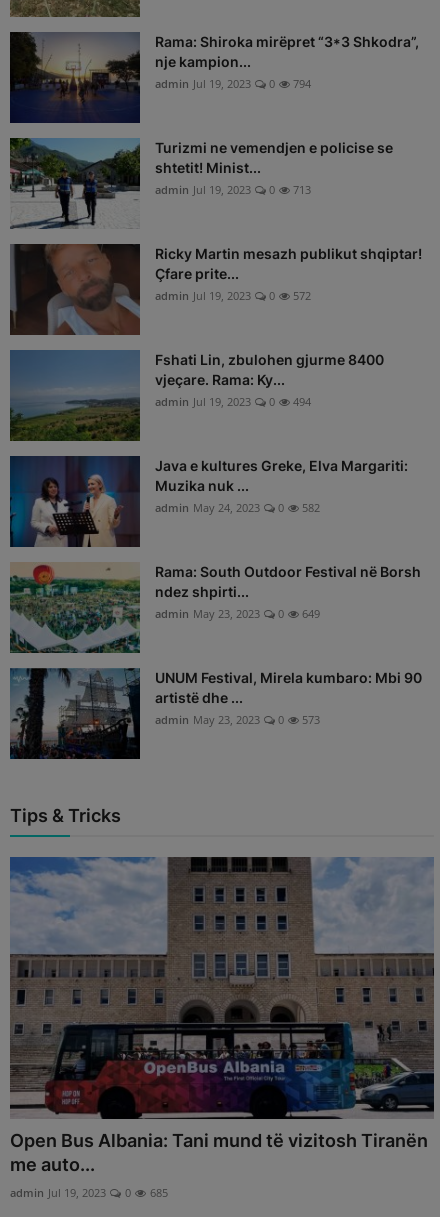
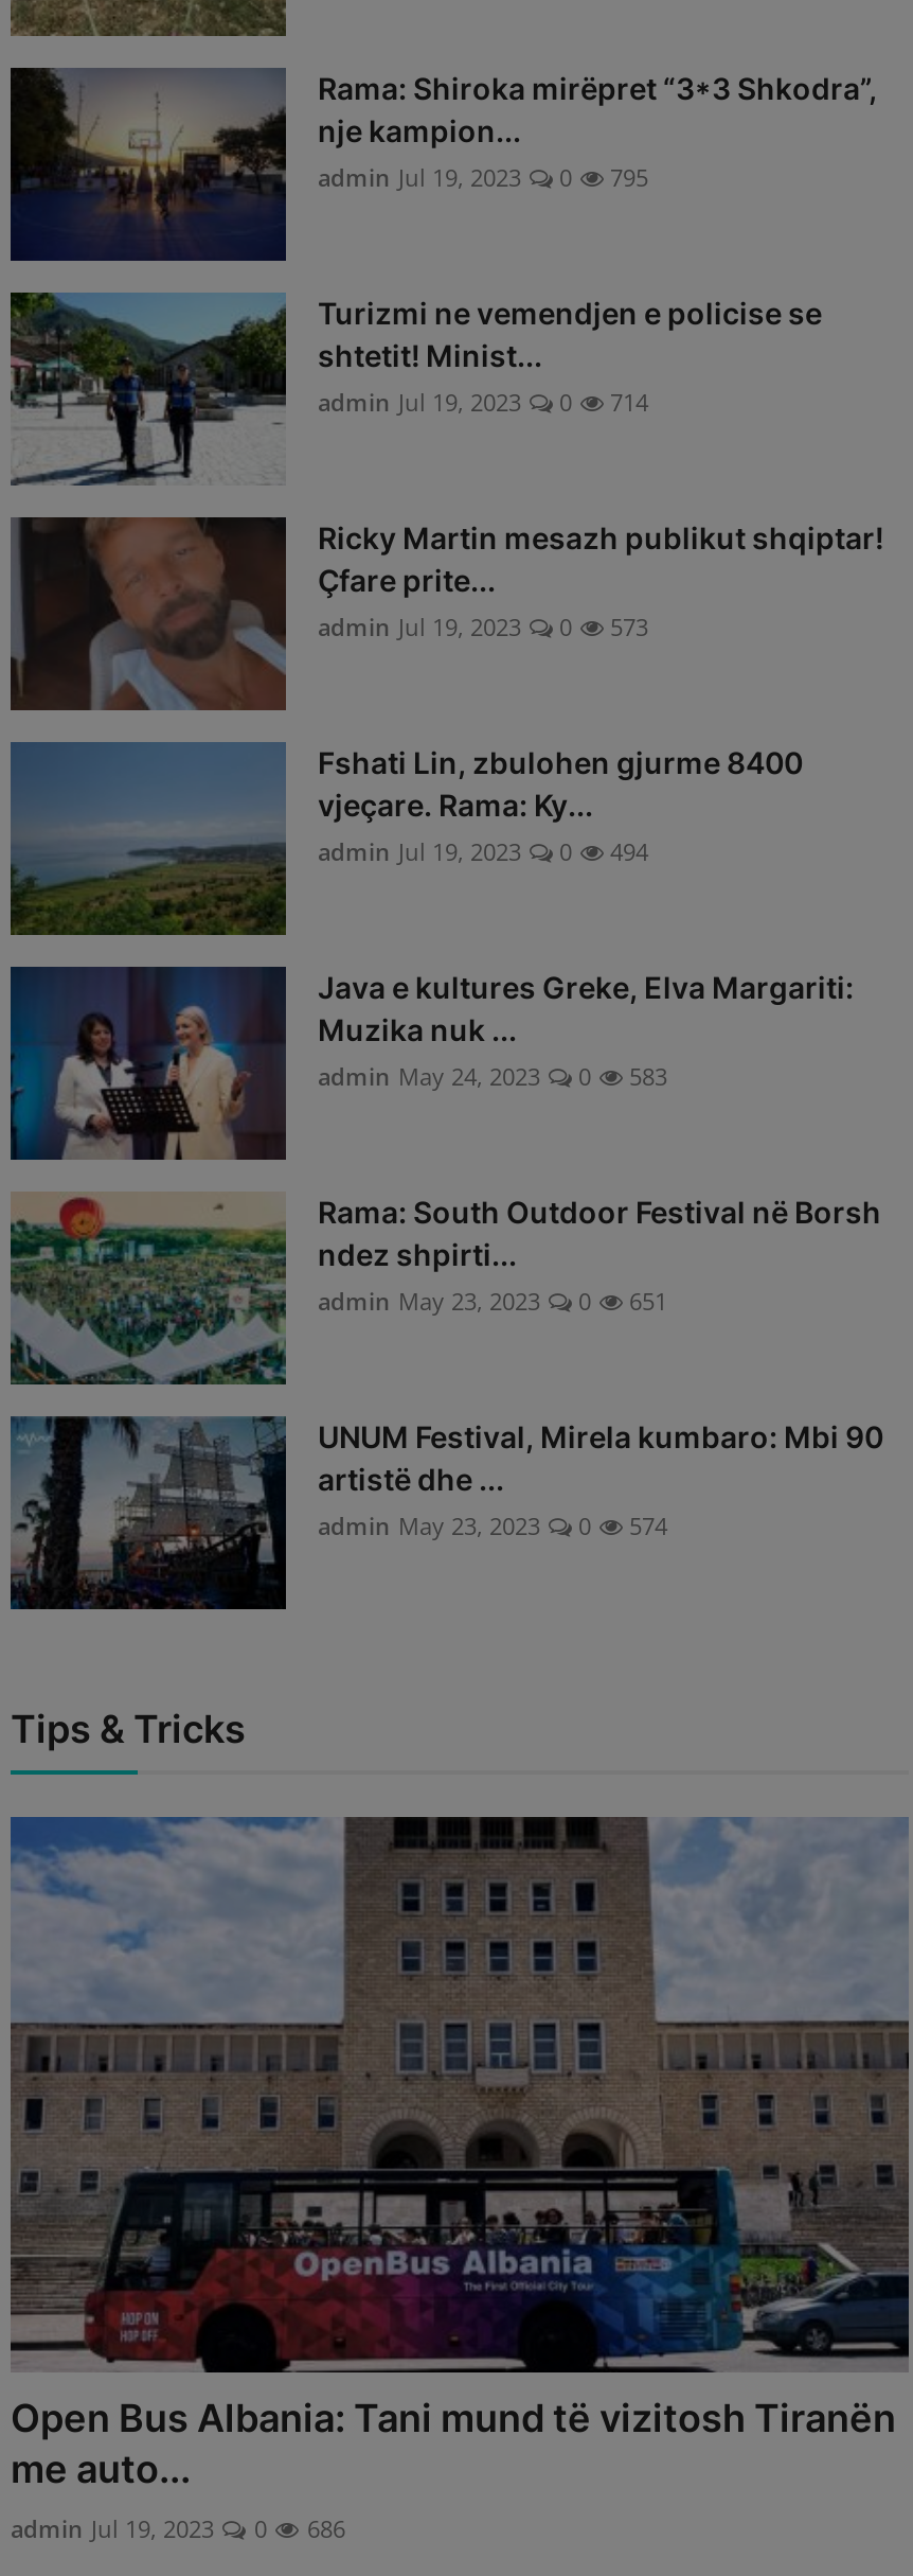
- admin Jul 19, 2023 0 794
+ admin Jul 19, 2023 0 795

- admin Jul 19, 2023 0 713
+ admin Jul 19, 2023 0 714

- admin Jul 19, 2023 0 572
+ admin Jul 19, 2023 0 573

- admin May 24, 2023 0 582
+ admin May 24, 2023 0 583

- admin May 23, 2023 0 649
+ admin May 23, 2023 0 651

- admin May 23, 2023 0 573
+ admin May 23, 2023 0 574

- admin Jul 19, 2023 0 685
+ admin Jul 19, 2023 0 686
